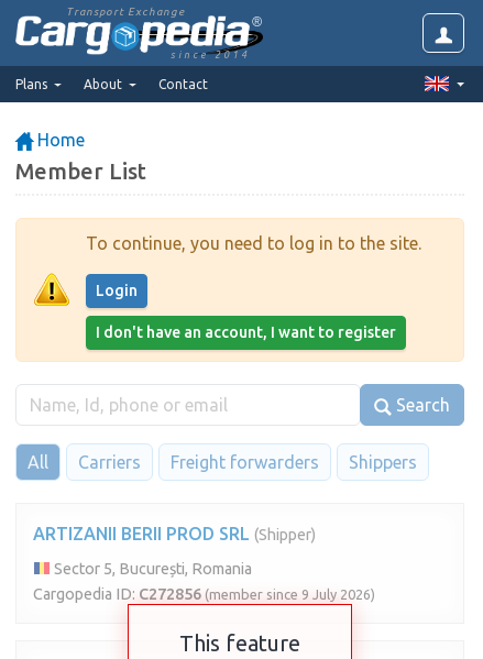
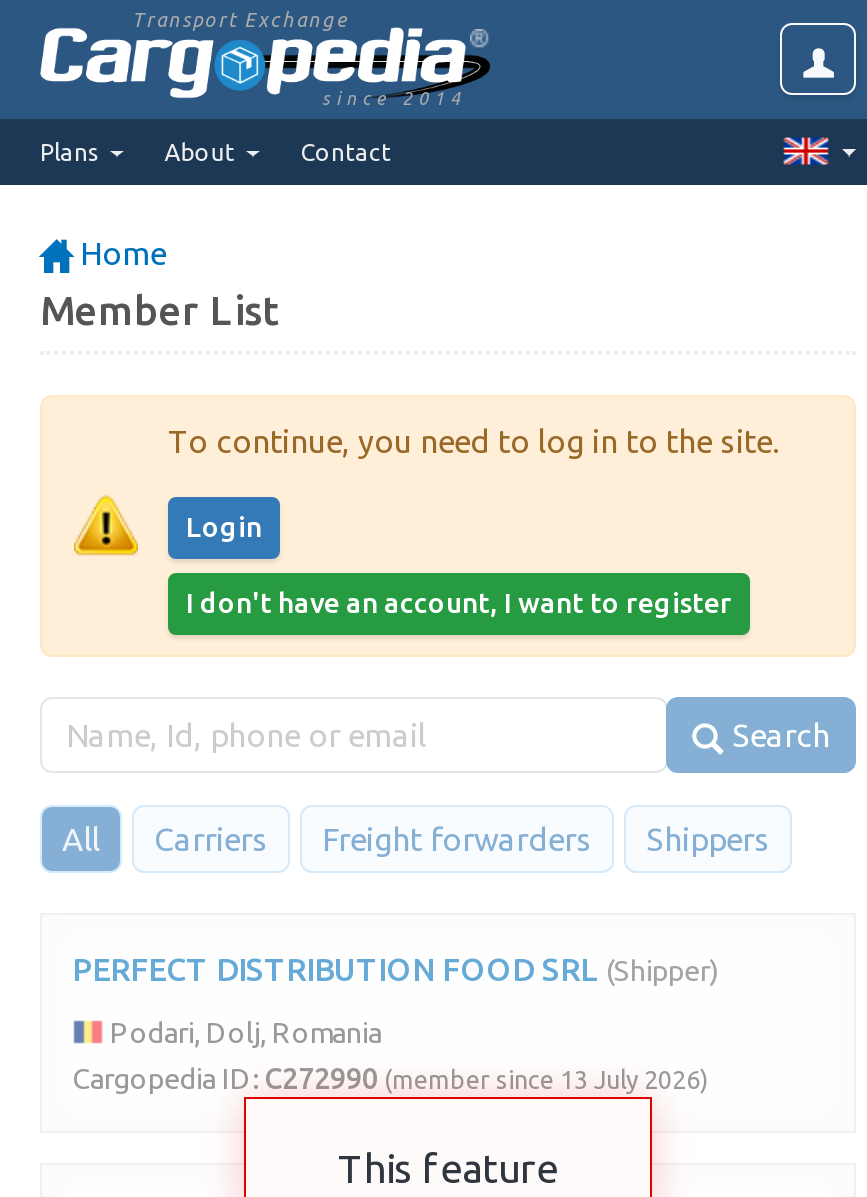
- ARTIZANII BERII PROD SRL (Shipper)
- Sector 5, București, Romania
- Cargopedia ID: C272856 (member since 9 July 2026)
+ PERFECT DISTRIBUTION FOOD SRL (Shipper)
+ Podari, Dolj, Romania
+ Cargopedia ID: C272990 (member since 13 July 2026)
